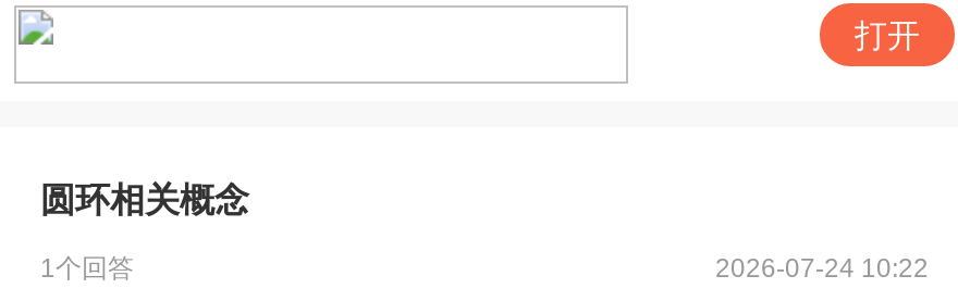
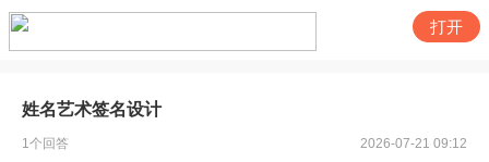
- 圆环相关概念
+ 姓名艺术签名设计

- 2026-07-24 10:22
+ 2026-07-21 09:12
